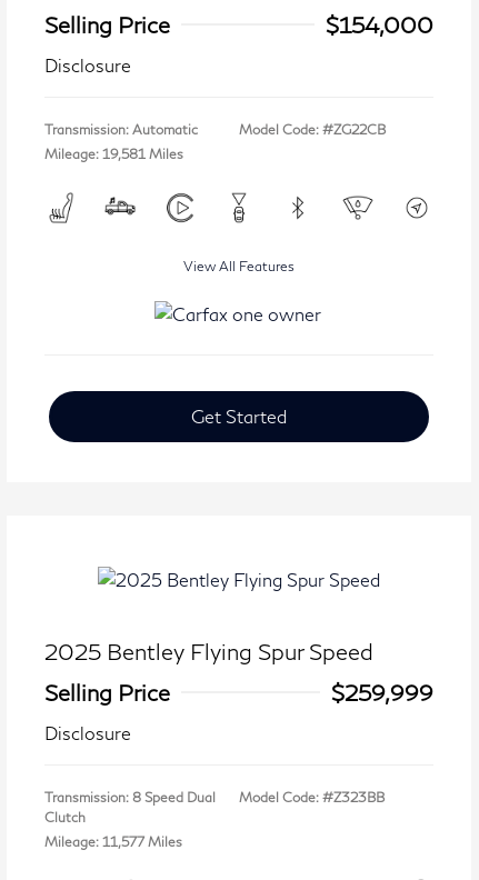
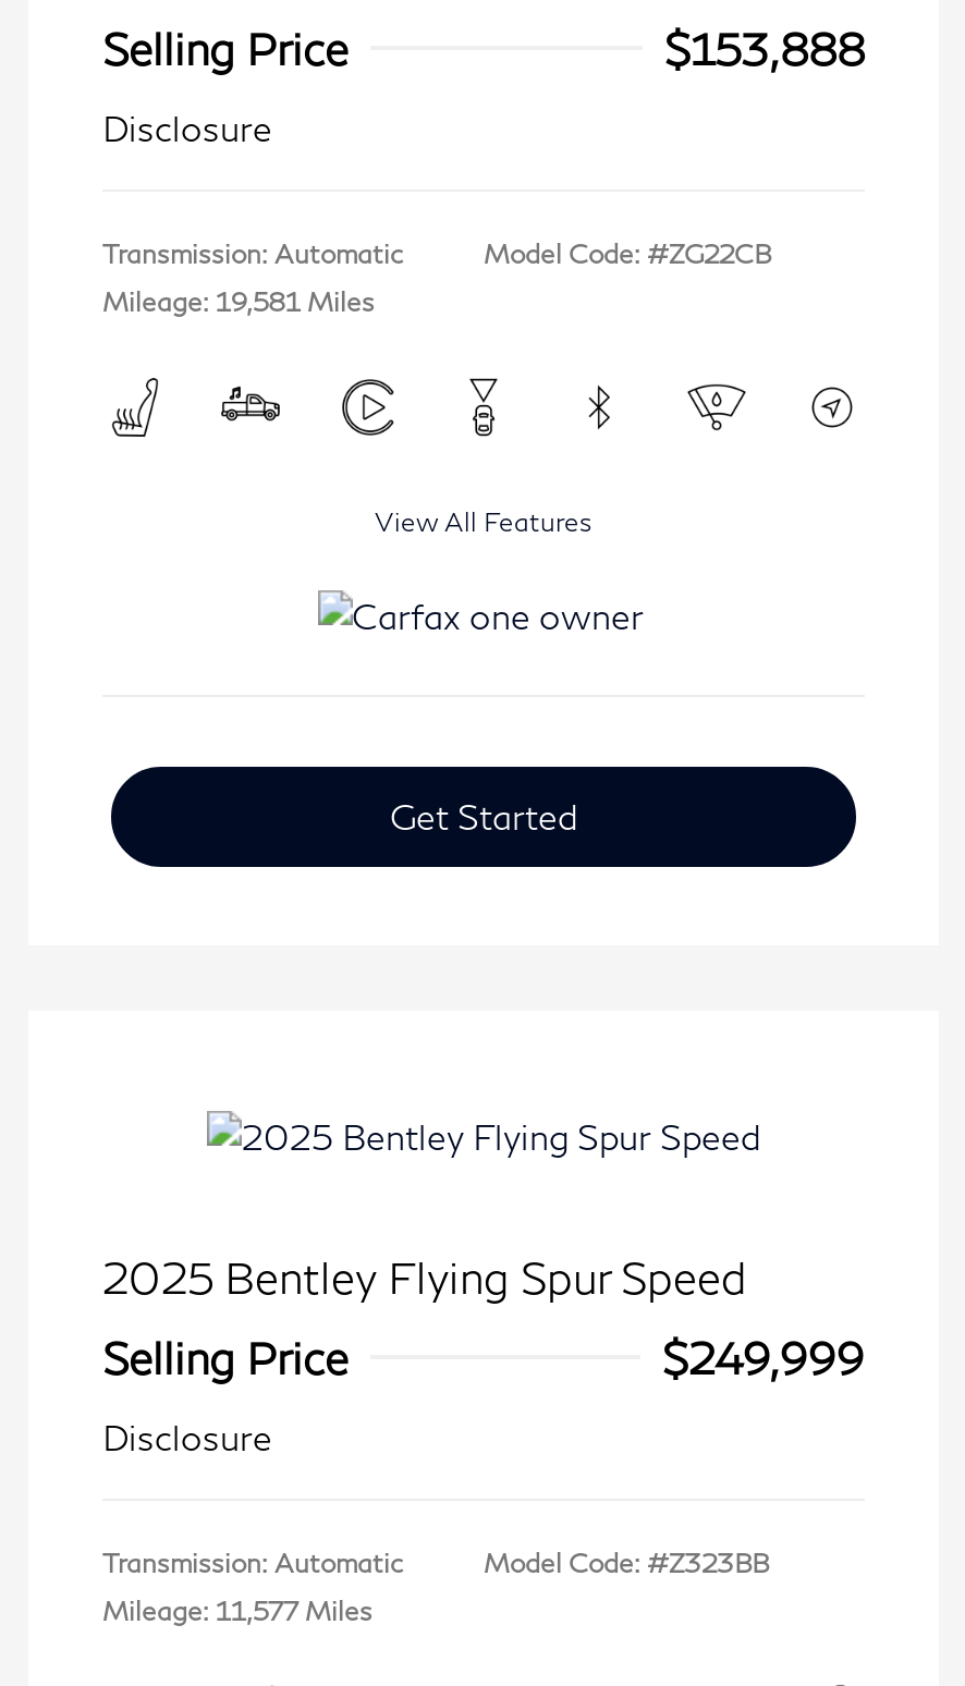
- $154,000
+ $153,888

- $259,999
+ $249,999

- Transmission: 8 Speed Dual
- Clutch
+ Transmission: Automatic
